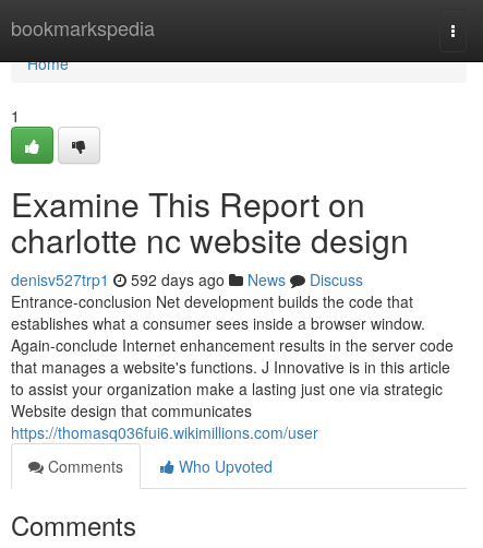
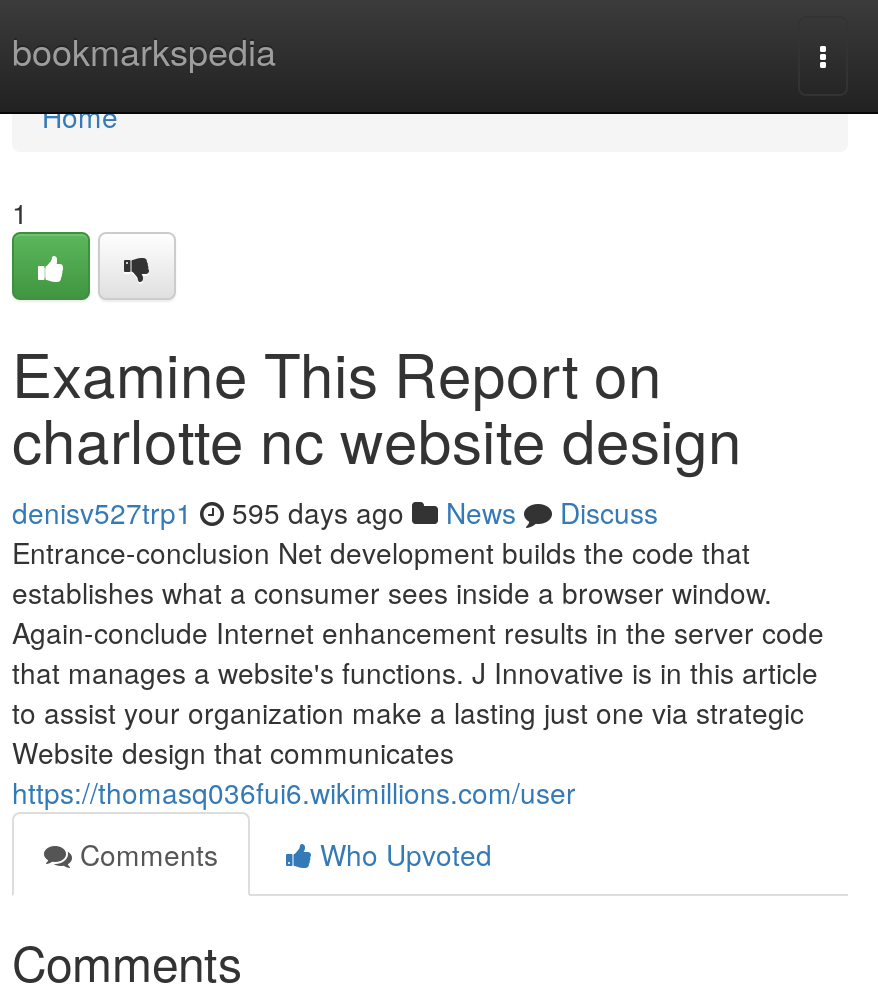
- denisv527trp1 592 days ago News Discuss
+ denisv527trp1 595 days ago News Discuss
